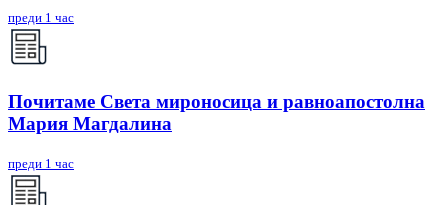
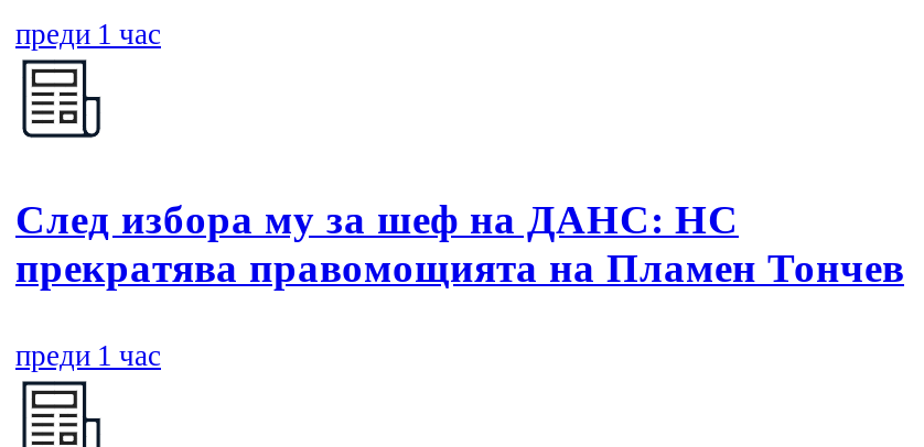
- Почитаме Света мироносица и равноапостолна
- Мария Магдалина
+ След избора му за шеф на ДАНС: НС
+ прекратява правомощията на Пламен Тончев
